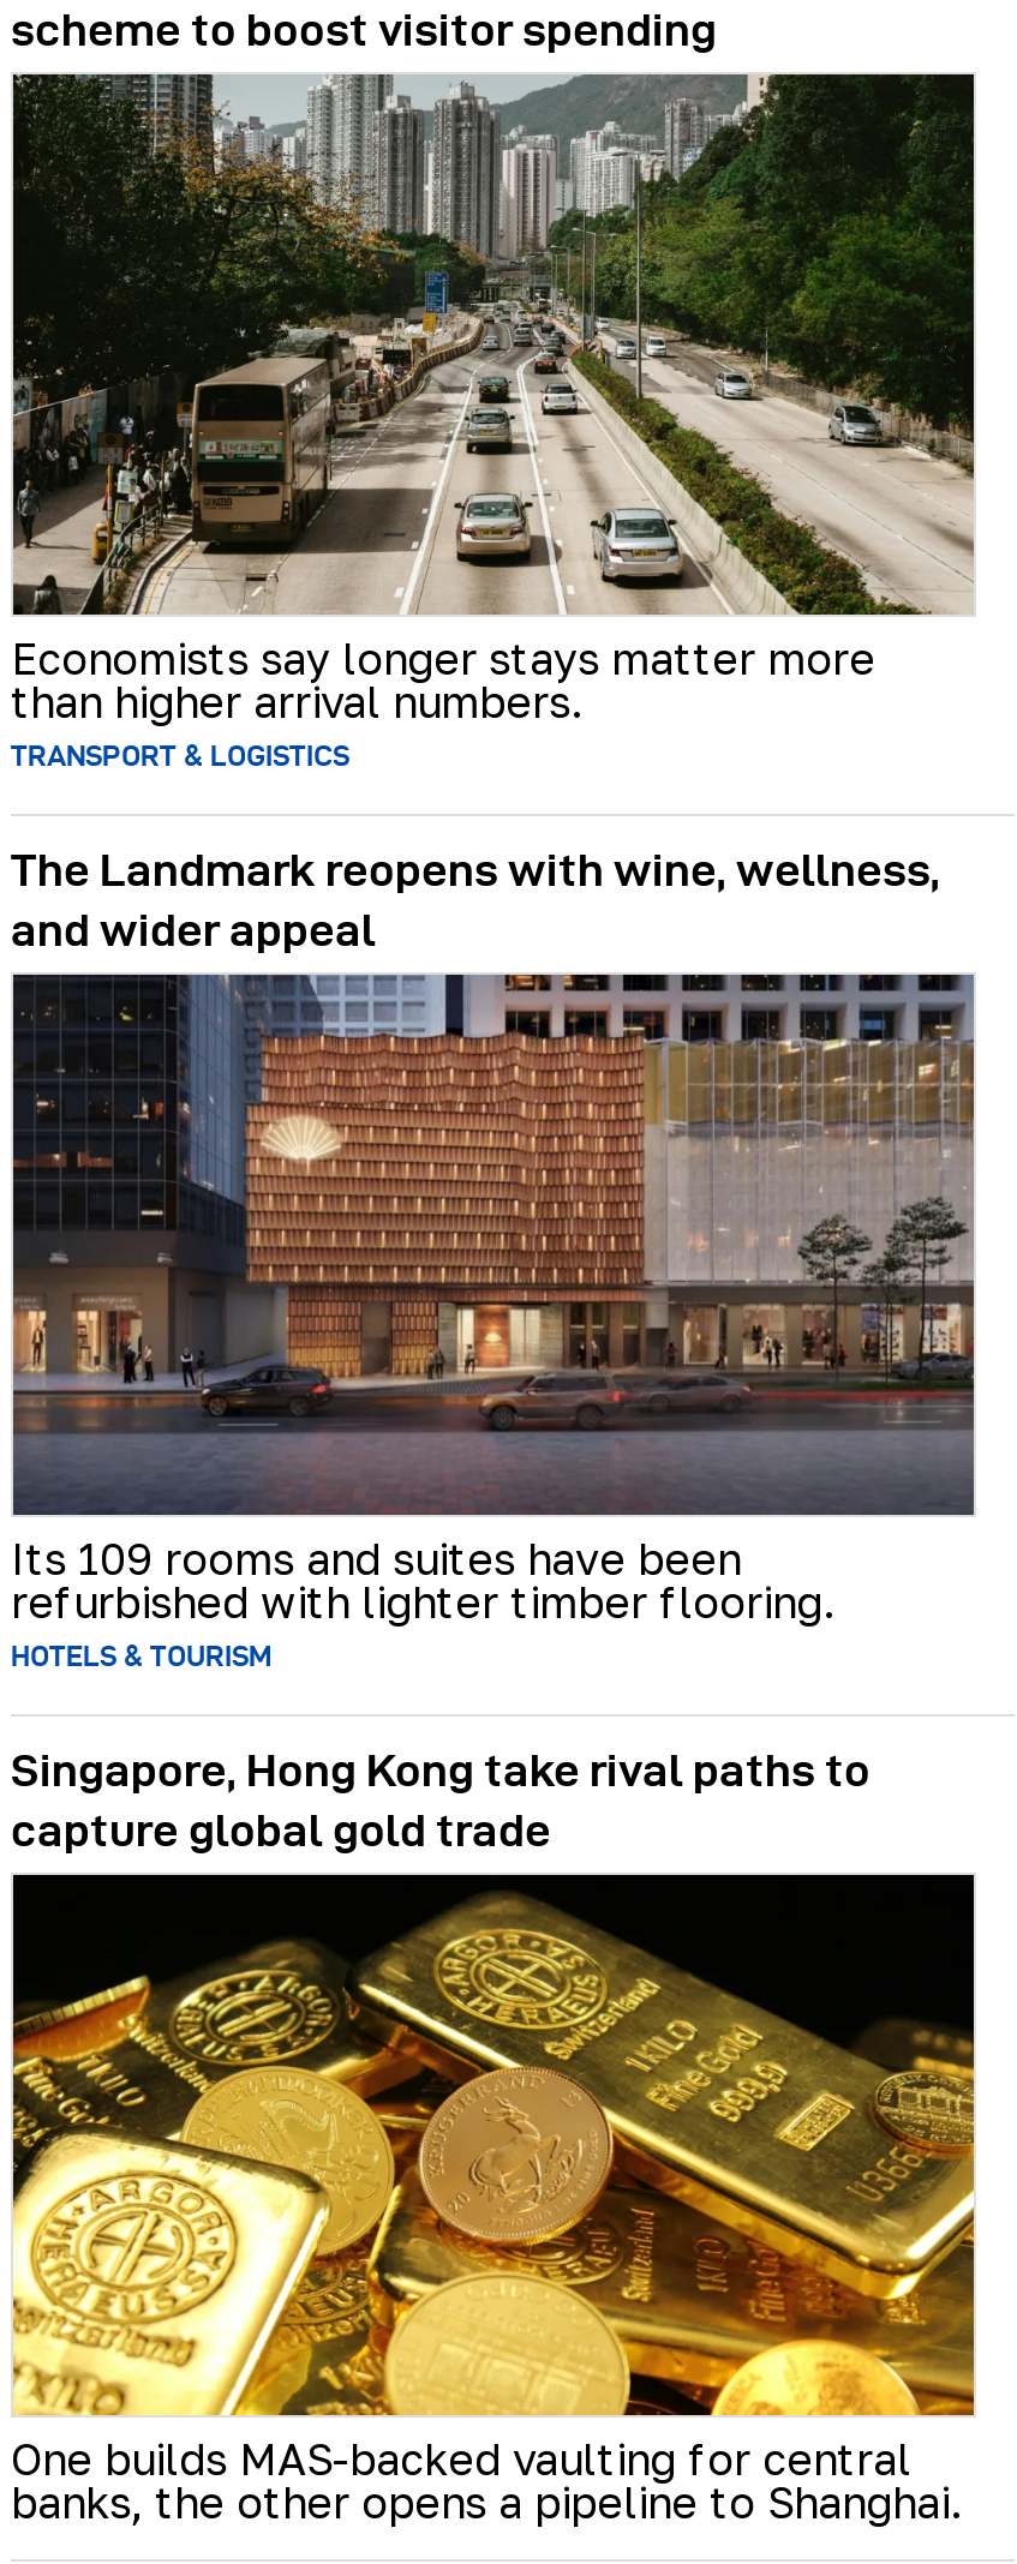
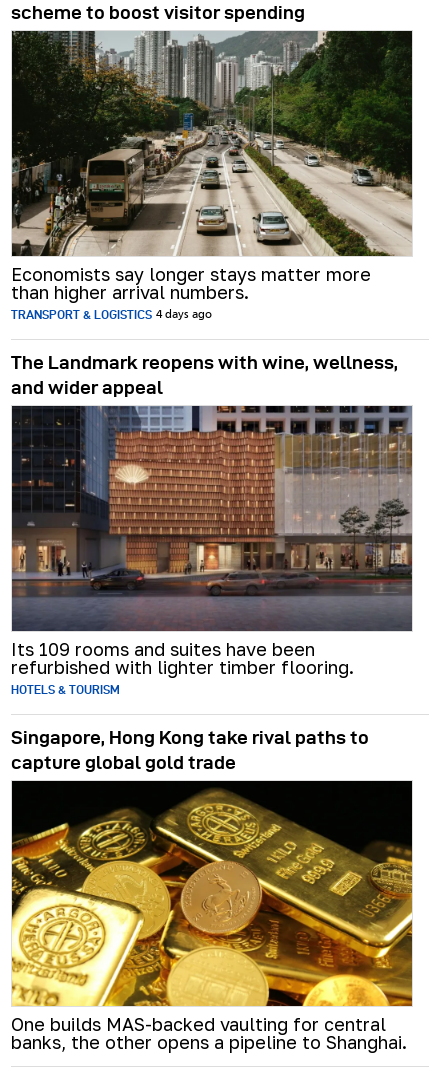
- TRANSPORT & LOGISTICS
+ TRANSPORT & LOGISTICS 4 days ago
